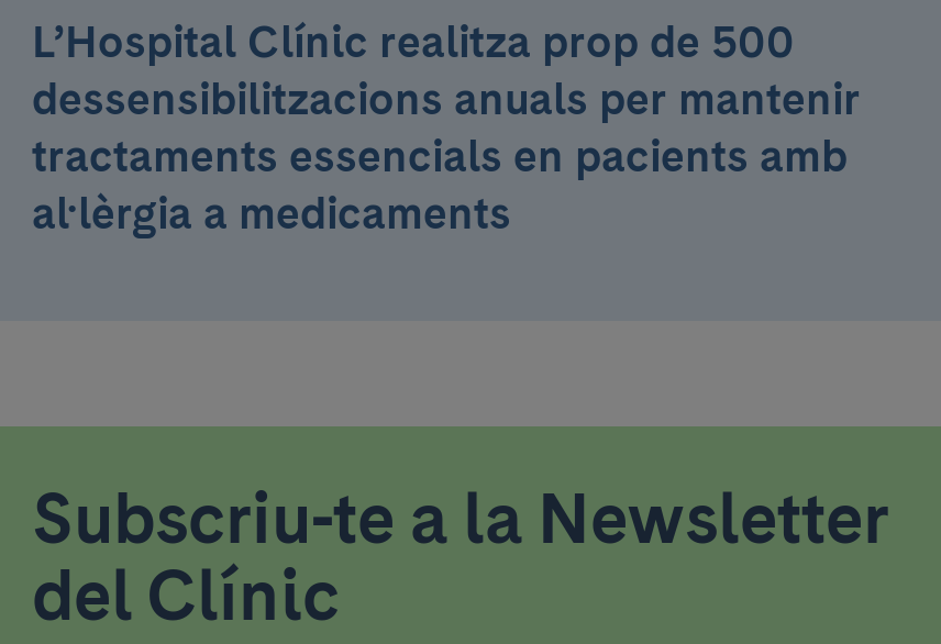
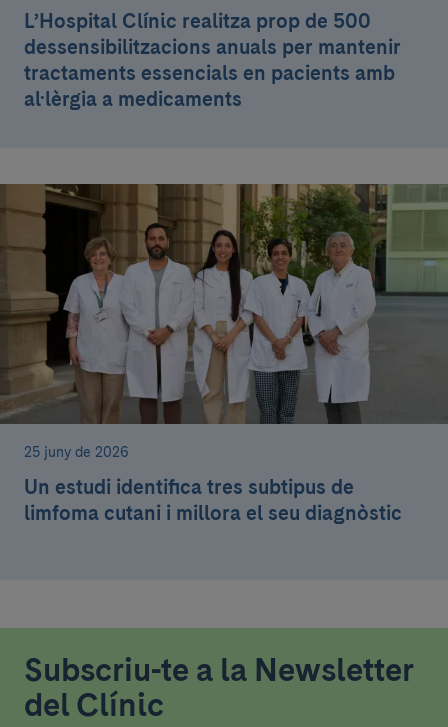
+ [image]
+ 25 juny de 2026
+ Un estudi identifica tres subtipus de
+ limfoma cutani i millora el seu diagnòstic
